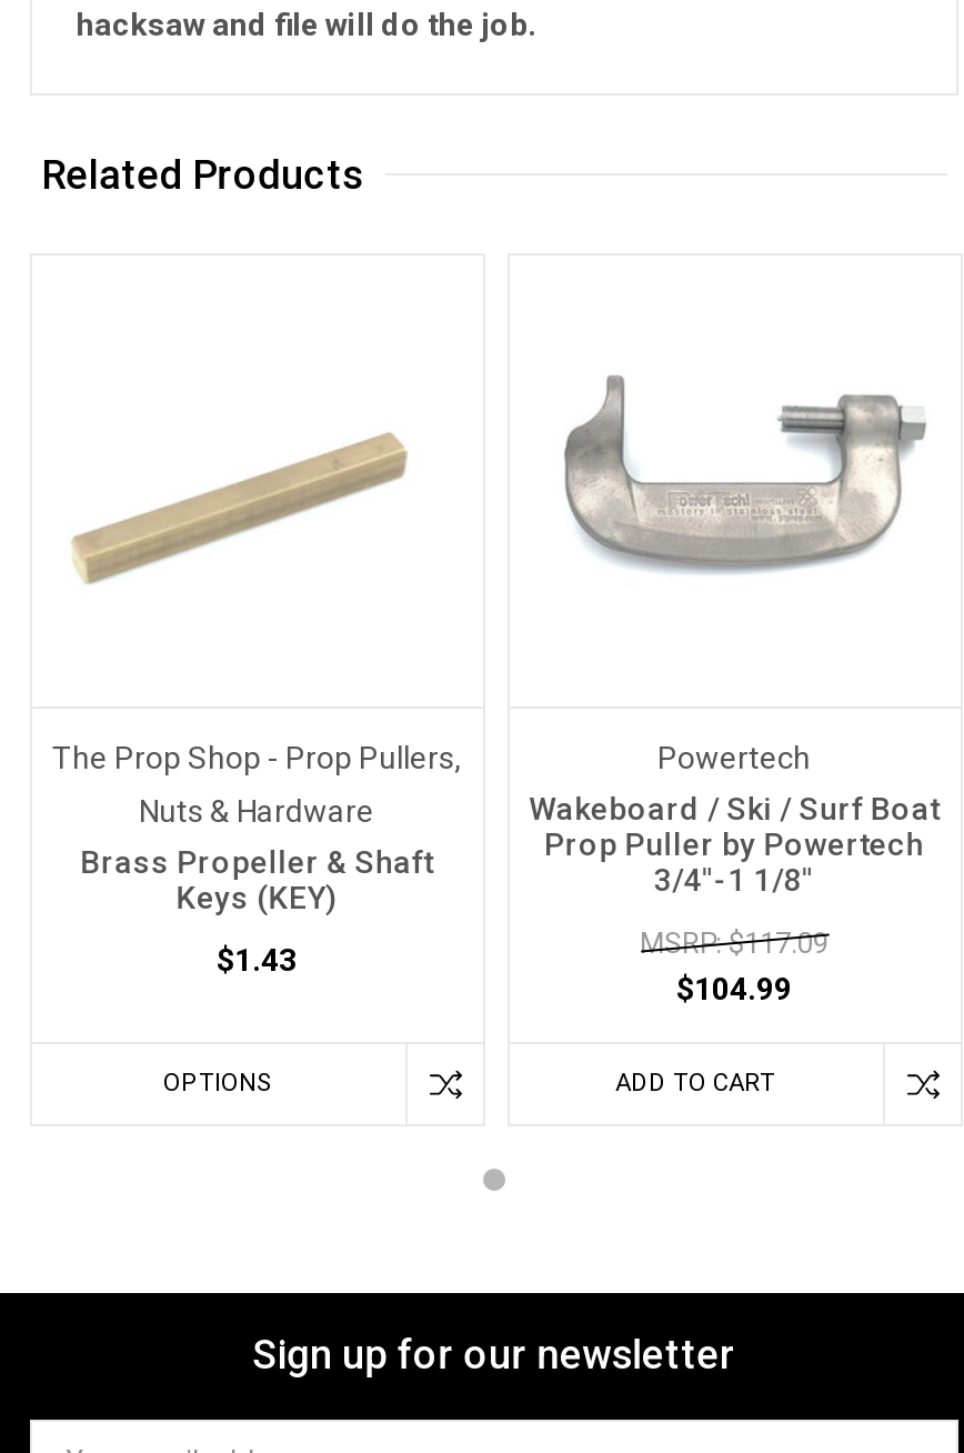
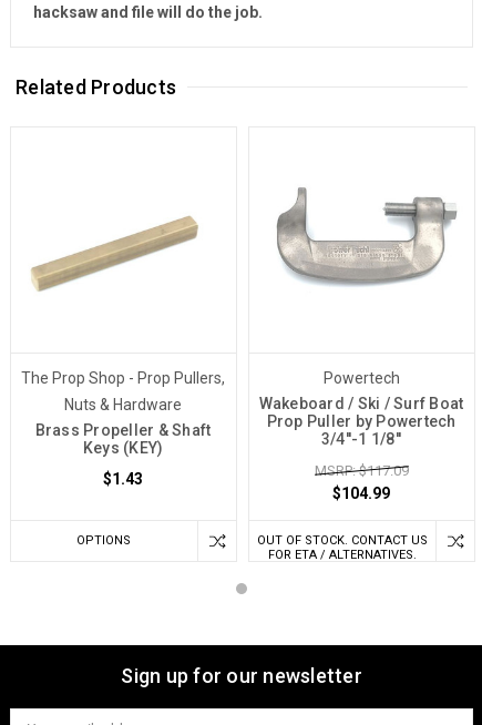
- ADD TO CART
+ OUT OF STOCK. CONTACT US
+ FOR ETA / ALTERNATIVES.
